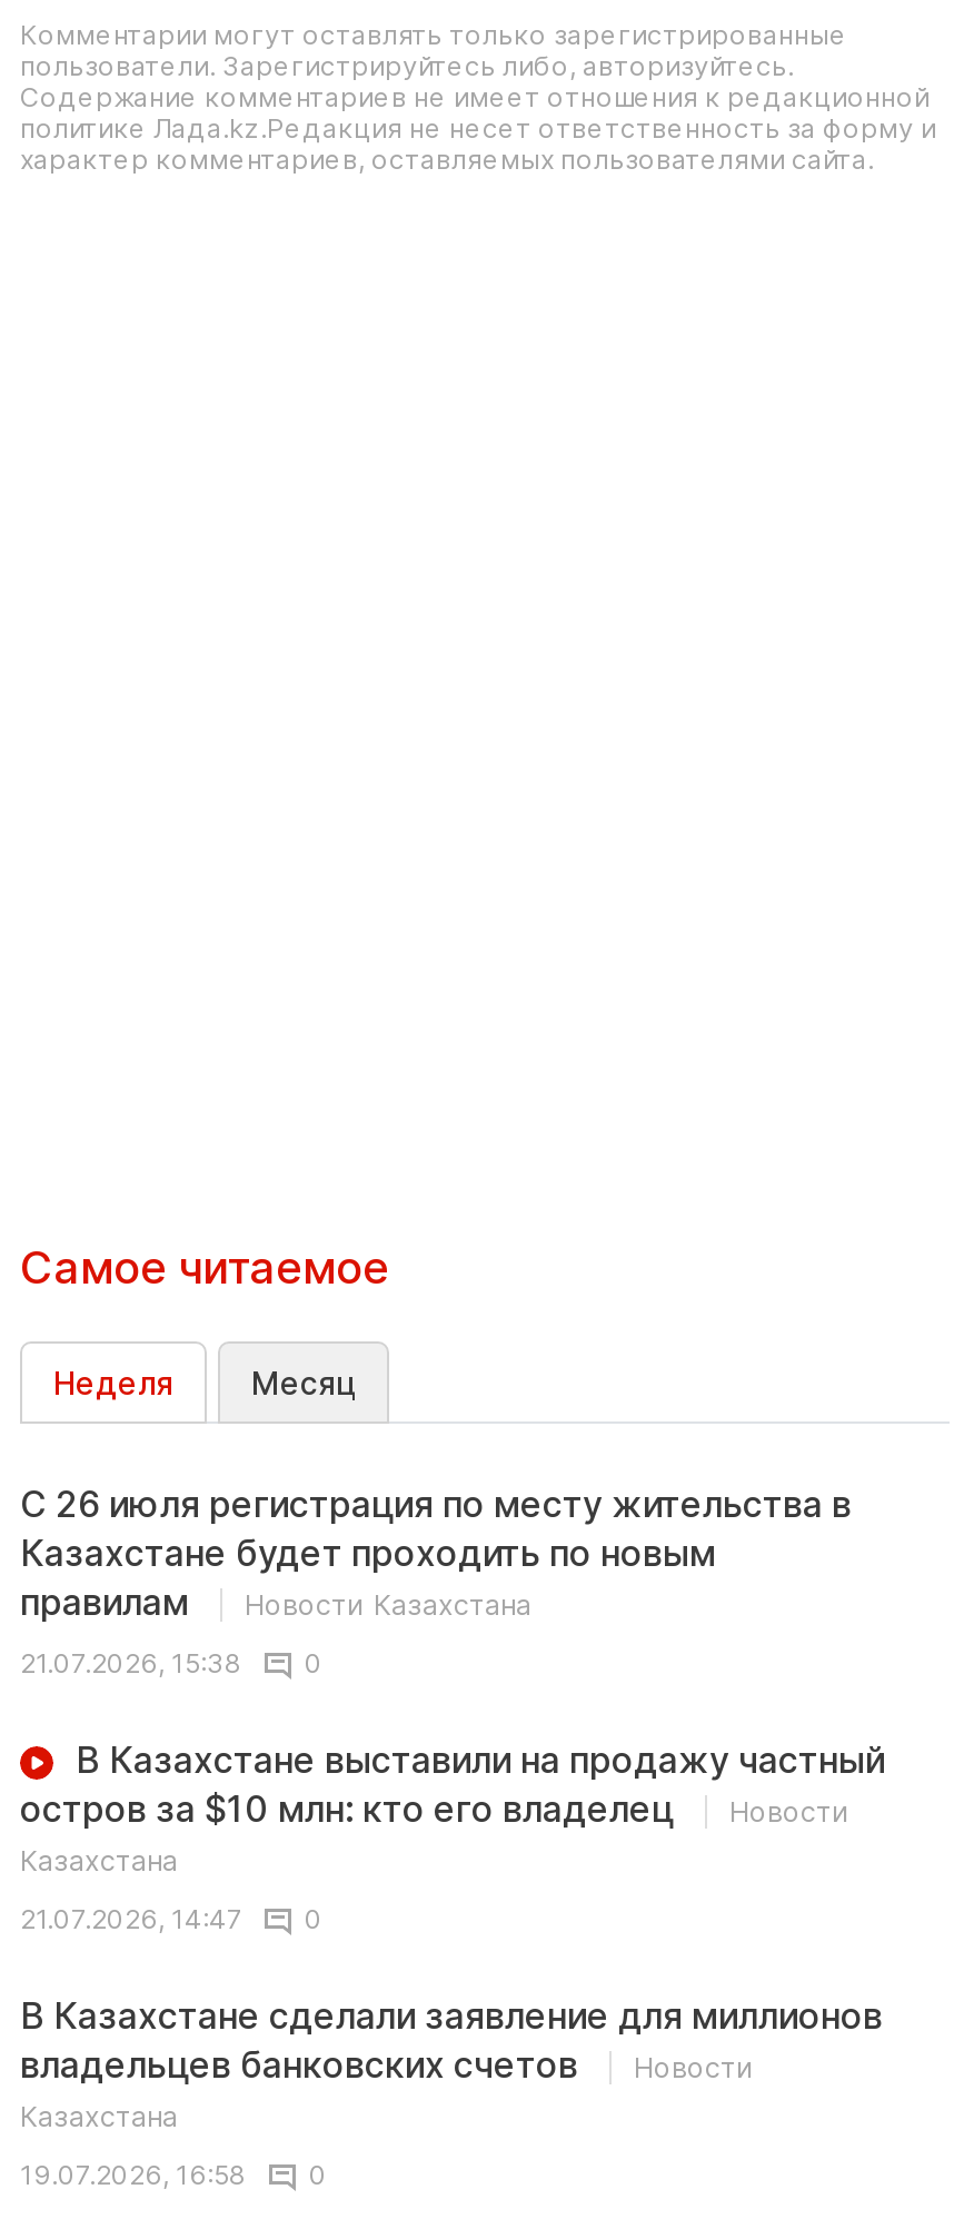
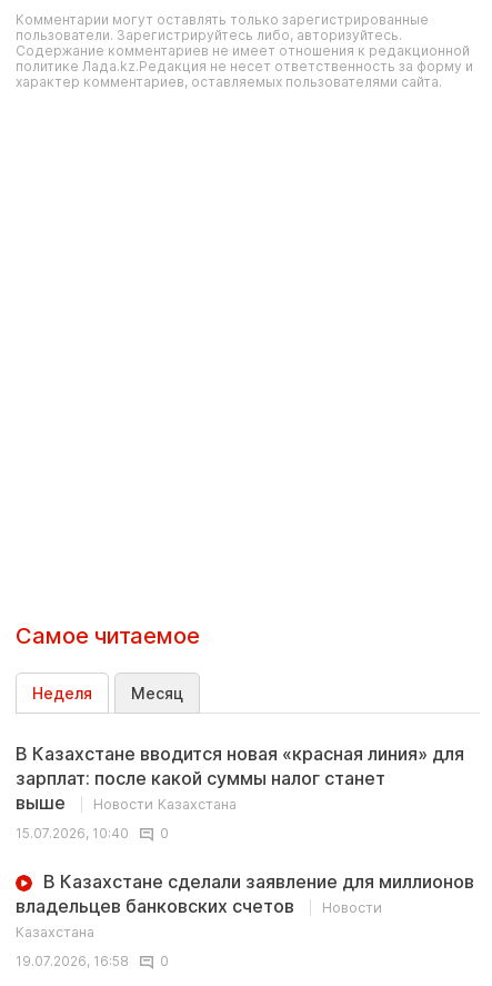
- С 26 июля регистрация по месту жительства в
- Казахстане будет проходить по новым
- правилам
+ В Казахстане вводится новая «красная линия» для
+ зарплат: после какой суммы налог станет
+ выше

- 21.07.2026, 15:38
- 0
- В Казахстане выставили на продажу частный
- остров за $10 млн: кто его владелец
- Новости
- Казахстана
- 21.07.2026, 14:47
+ 15.07.2026, 10:40
